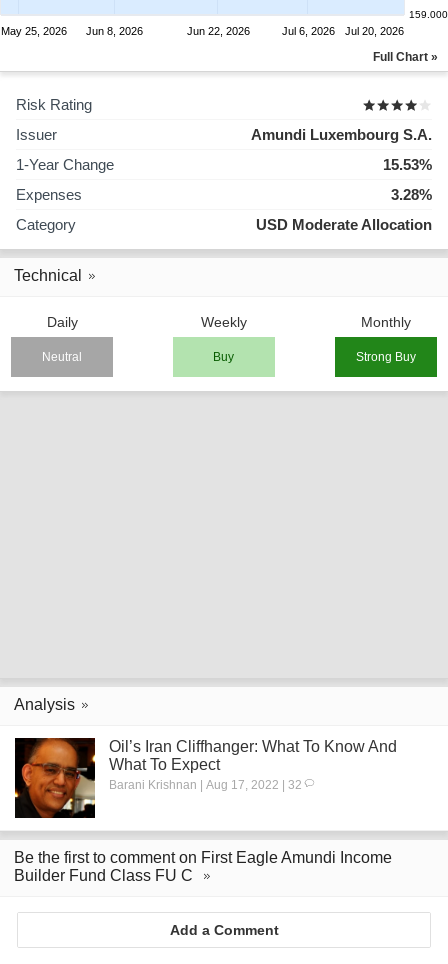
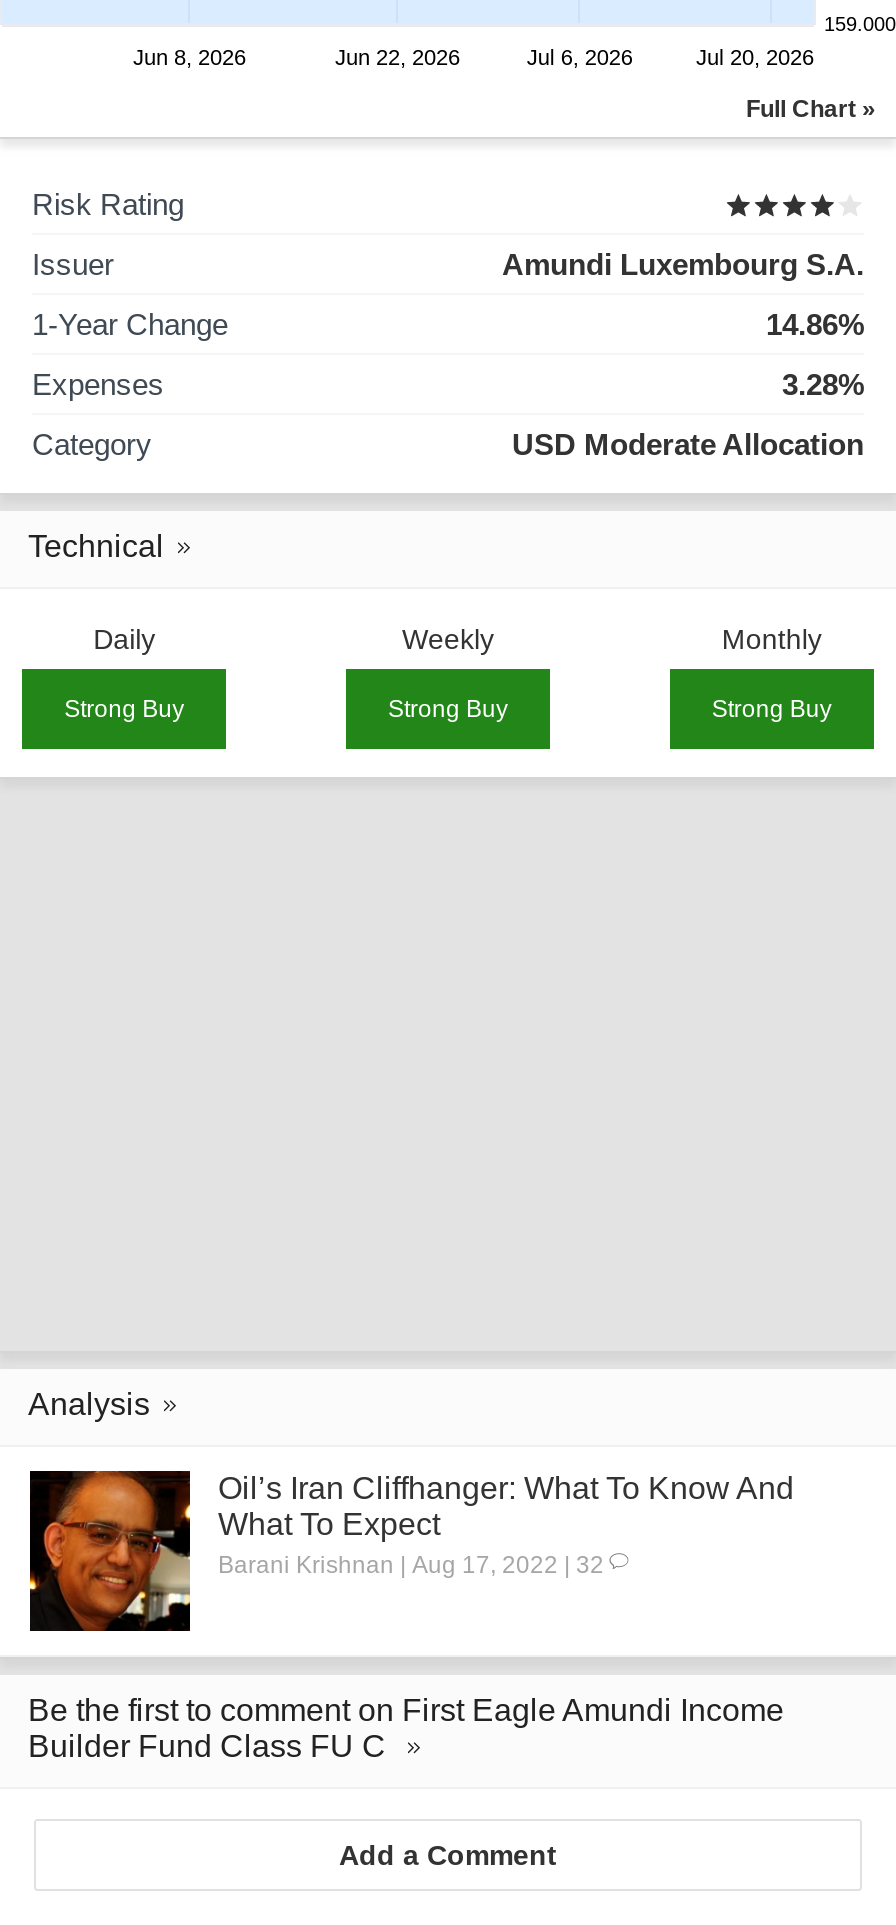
- May 25, 2026

- 15.53%
+ 14.86%

- Neutral
- Buy
+ Strong Buy
+ Strong Buy
